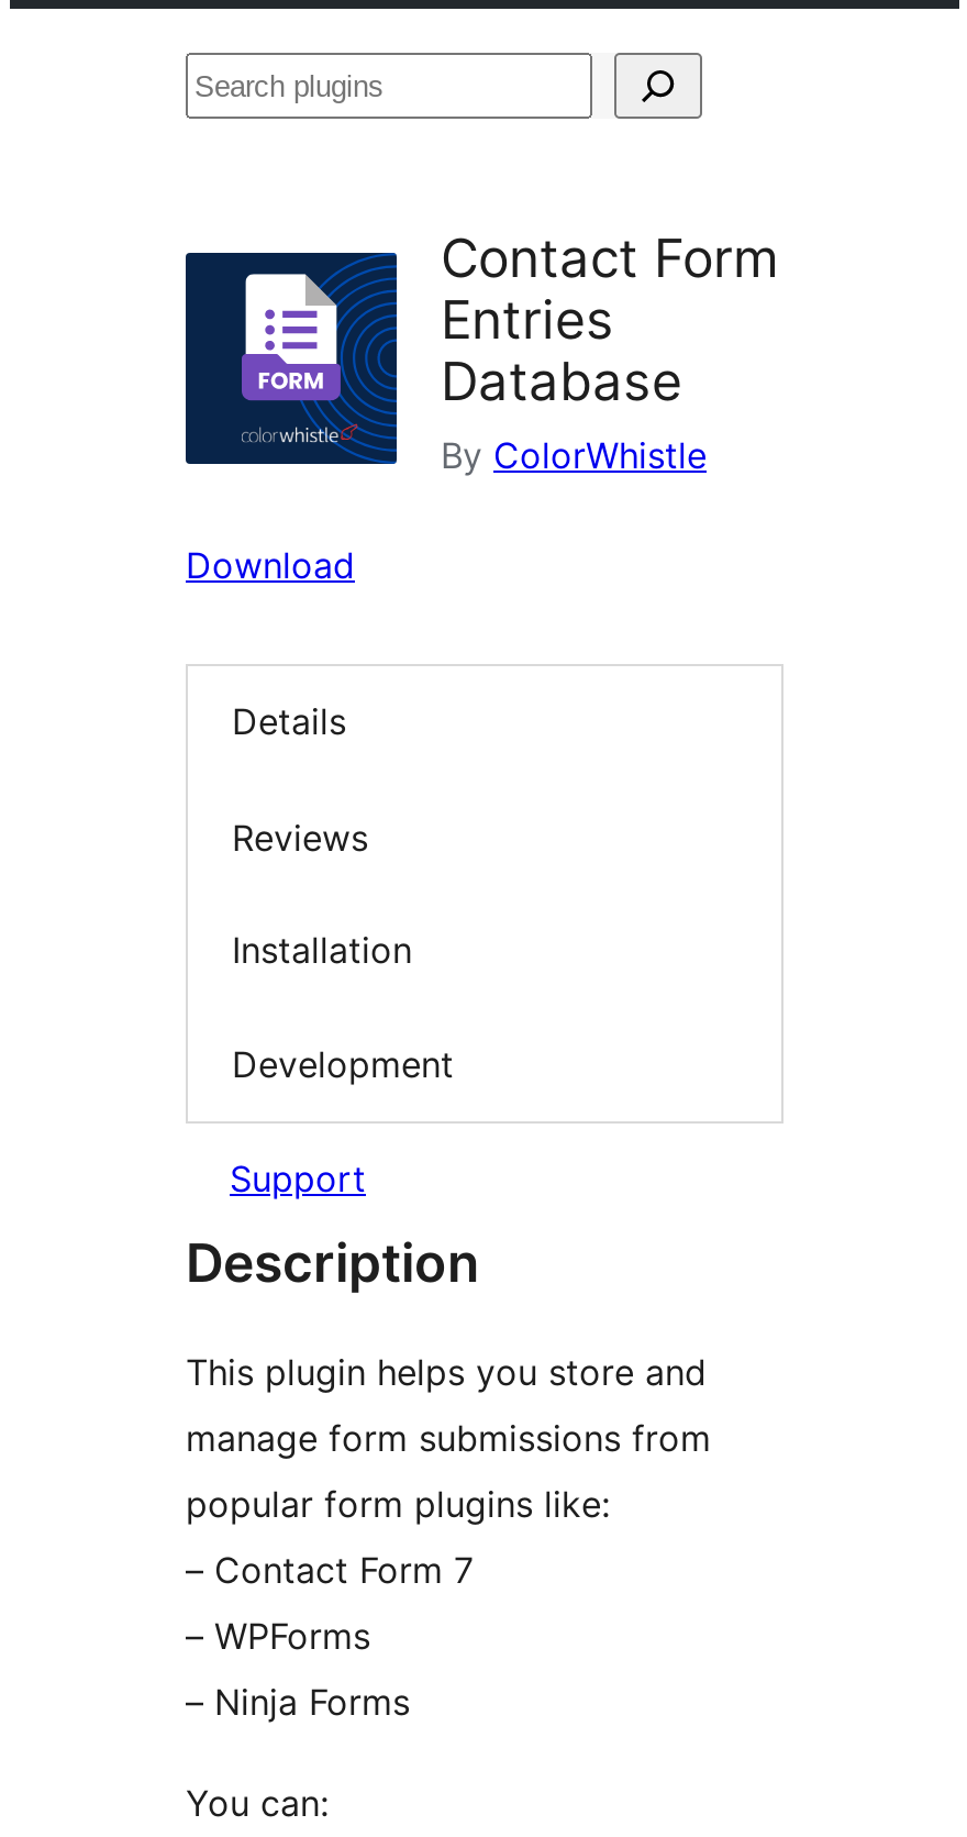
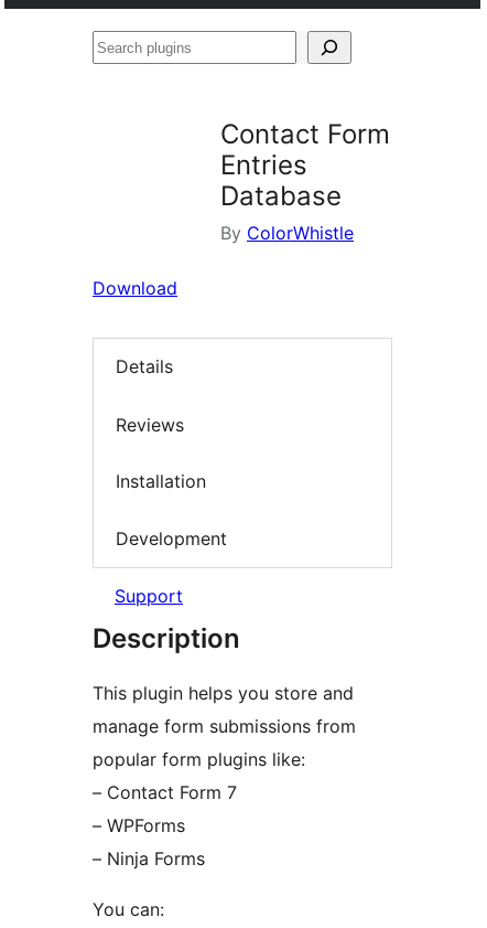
- [image]
